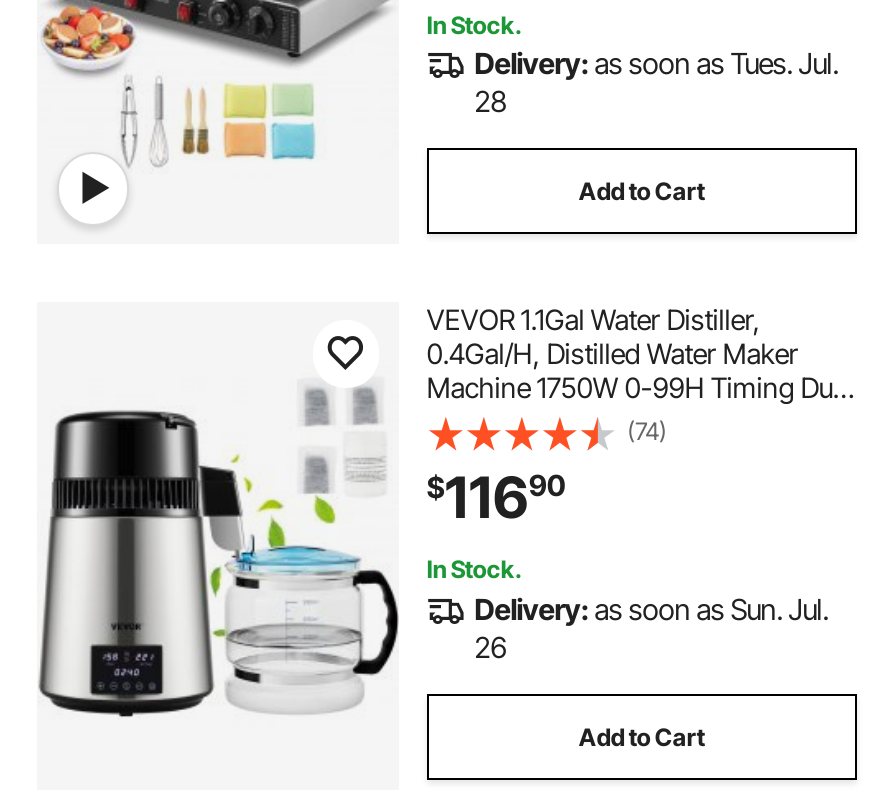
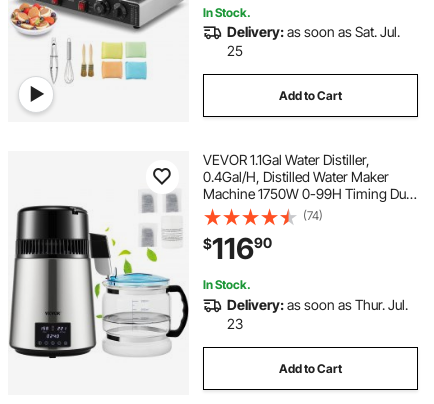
- Delivery: as soon as Tues. Jul.
+ Delivery: as soon as Sat. Jul.

- 28
+ 25

- Delivery: as soon as Sun. Jul.
+ Delivery: as soon as Thur. Jul.

- 26
+ 23
